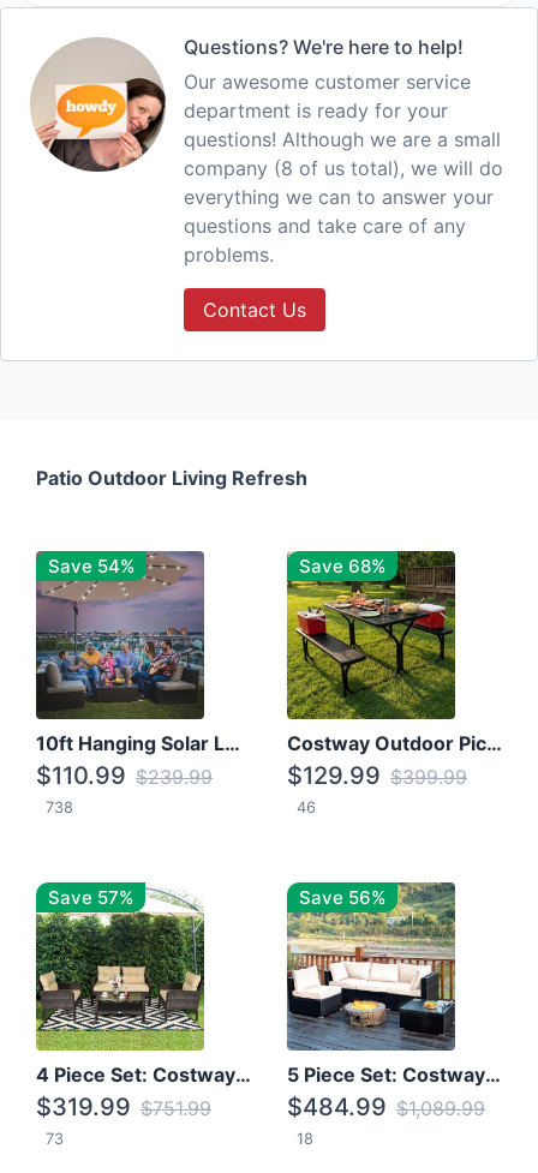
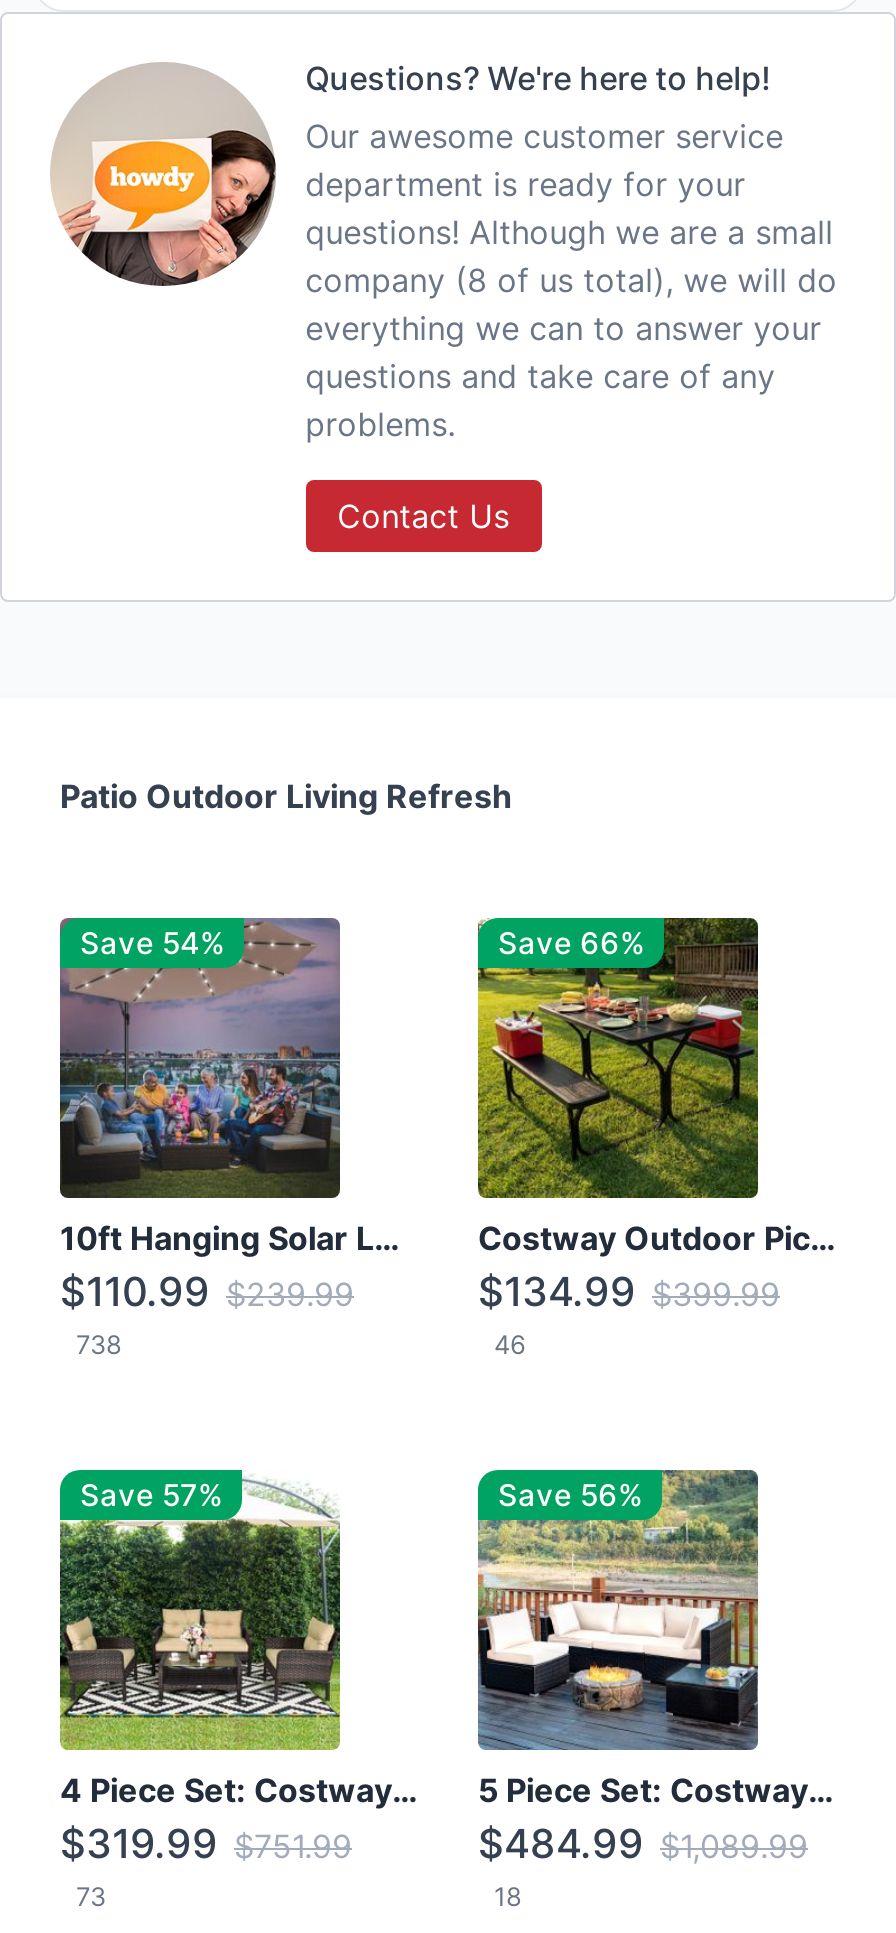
- Save 68%
+ Save 66%

- $129.99 $399.99
+ $134.99 $399.99
